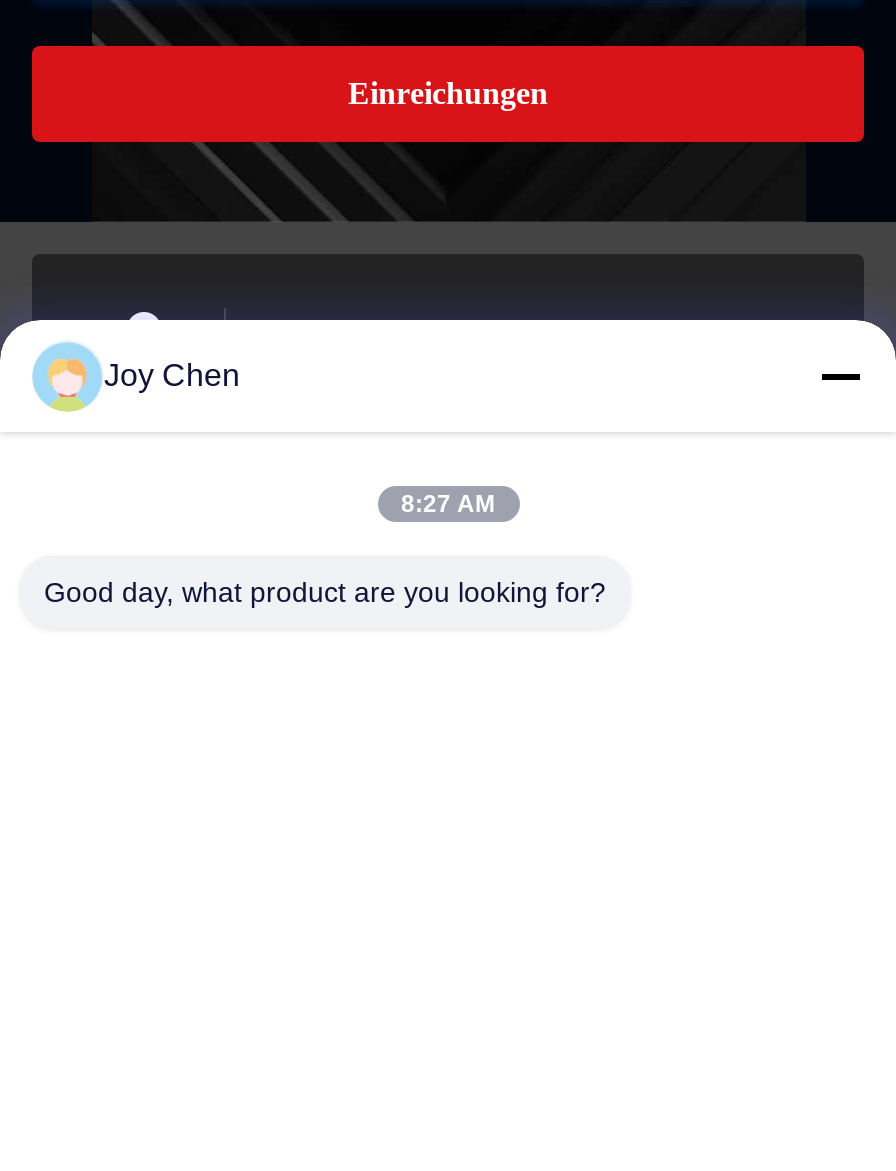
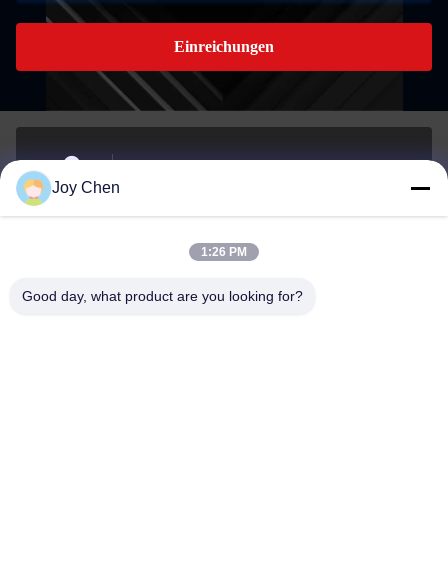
- 8:27 AM
+ 1:26 PM
